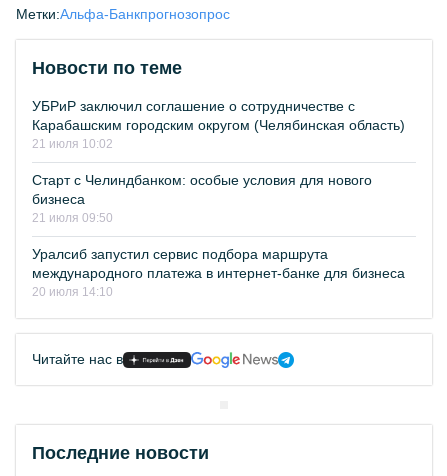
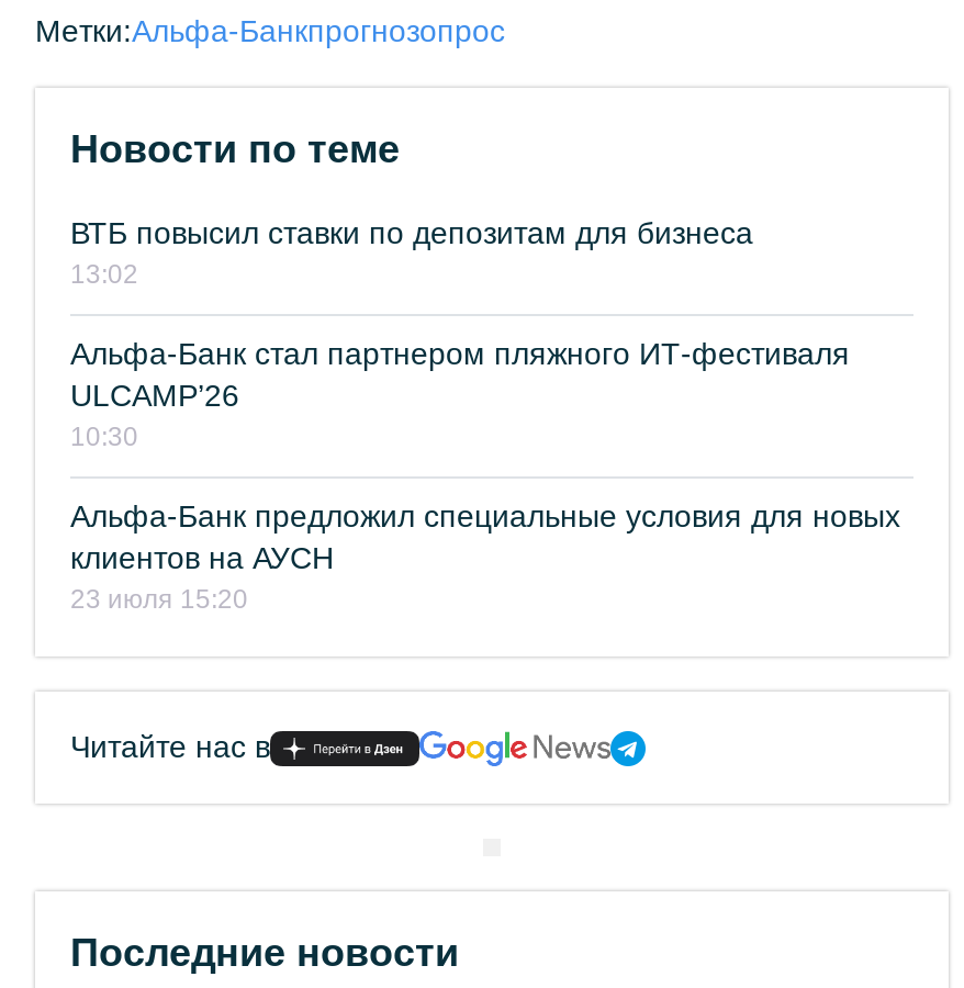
- УБРиР заключил соглашение о сотрудничестве с
- Карабашским городским округом (Челябинская область)
- 21 июля 10:02
+ ВТБ повысил ставки по депозитам для бизнеса
+ 13:02

- Старт с Челиндбанком: особые условия для нового
- бизнеса
- 21 июля 09:50
+ Альфа-Банк стал партнером пляжного ИТ-фестиваля
+ ULCAMP’26
+ 10:30

- Уралсиб запустил сервис подбора маршрута
- международного платежа в интернет-банке для бизнеса
- 20 июля 14:10
+ Альфа-Банк предложил специальные условия для новых
+ клиентов на АУСН
+ 23 июля 15:20
